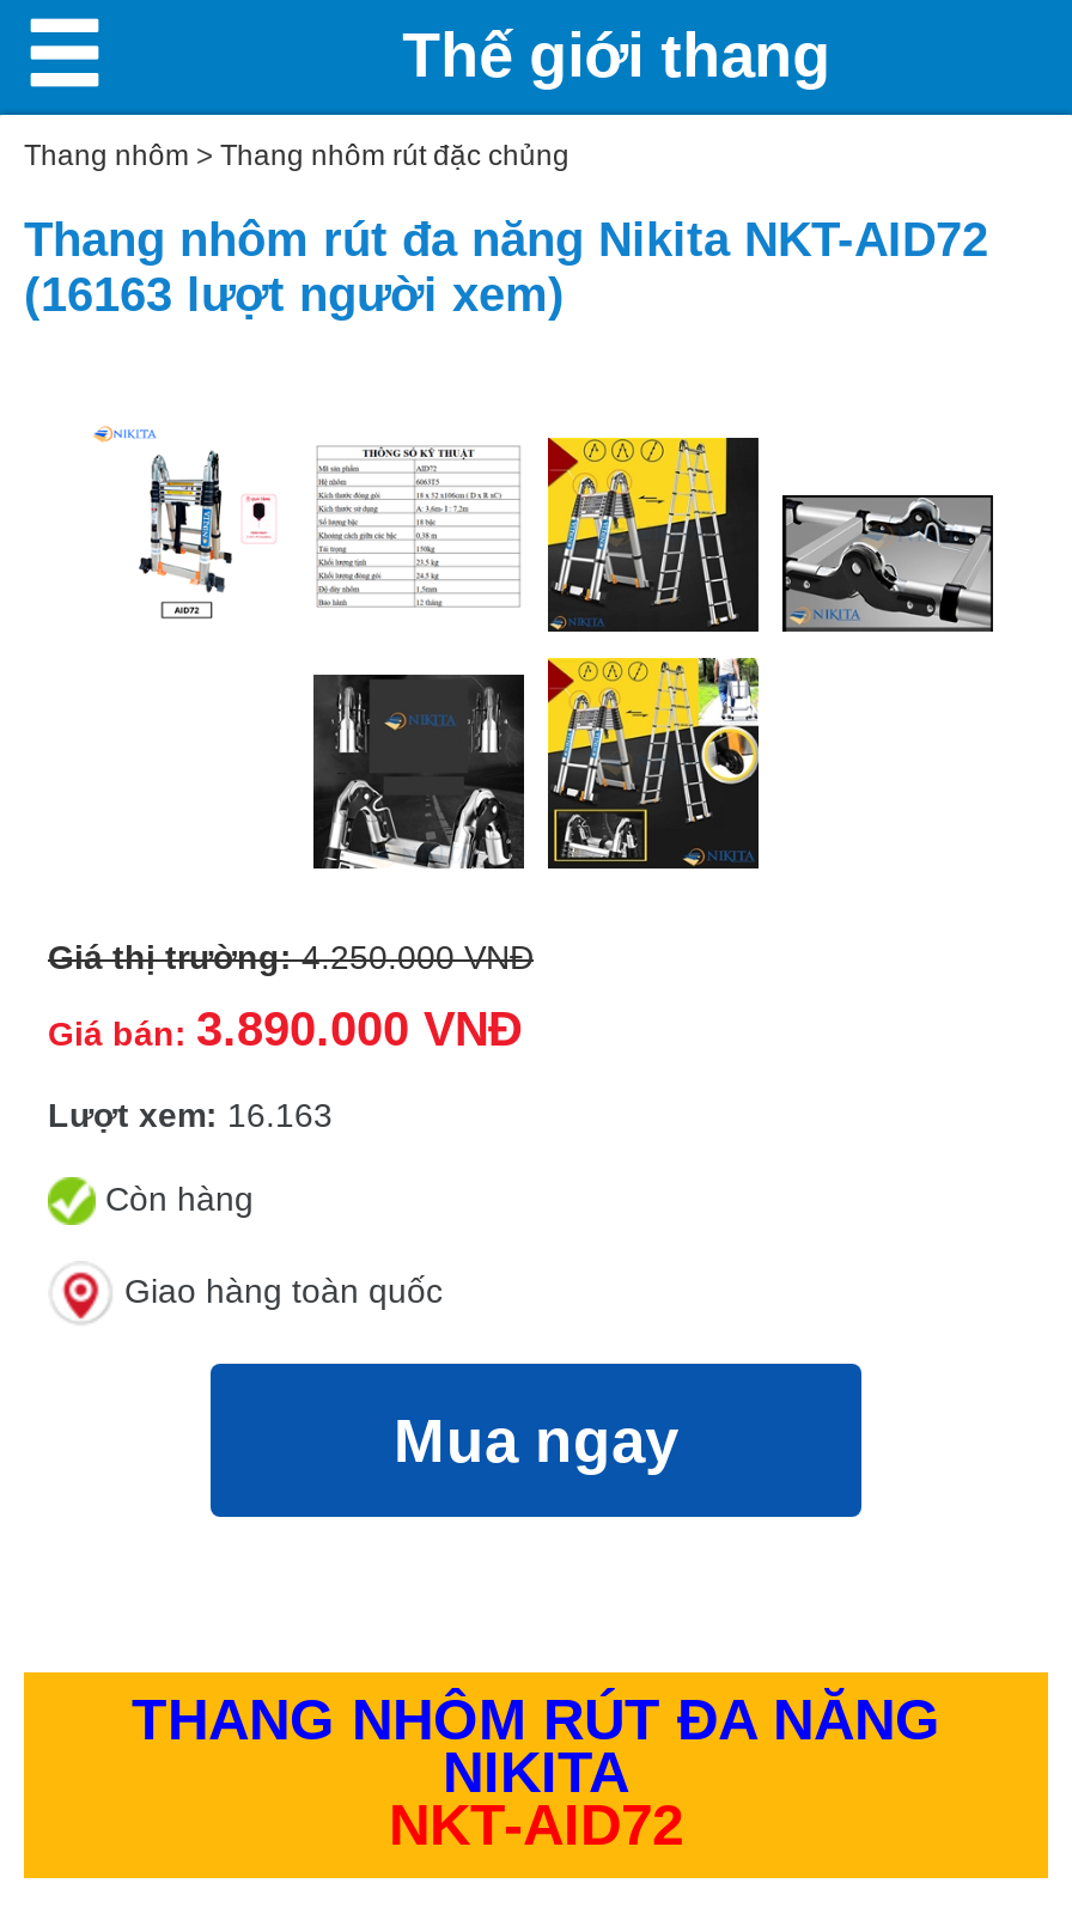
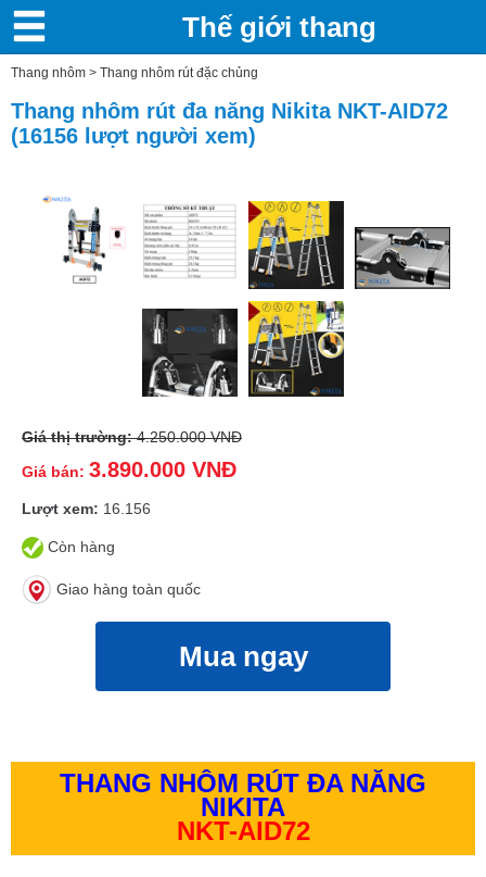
- (16163 lượt người xem)
+ (16156 lượt người xem)

- Lượt xem: 16.163
+ Lượt xem: 16.156
